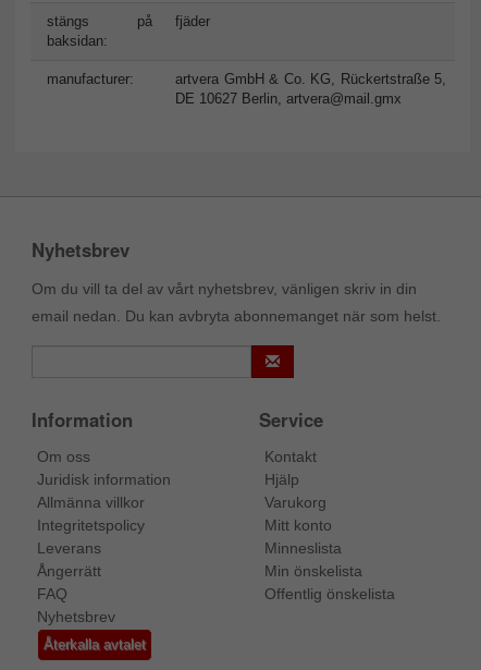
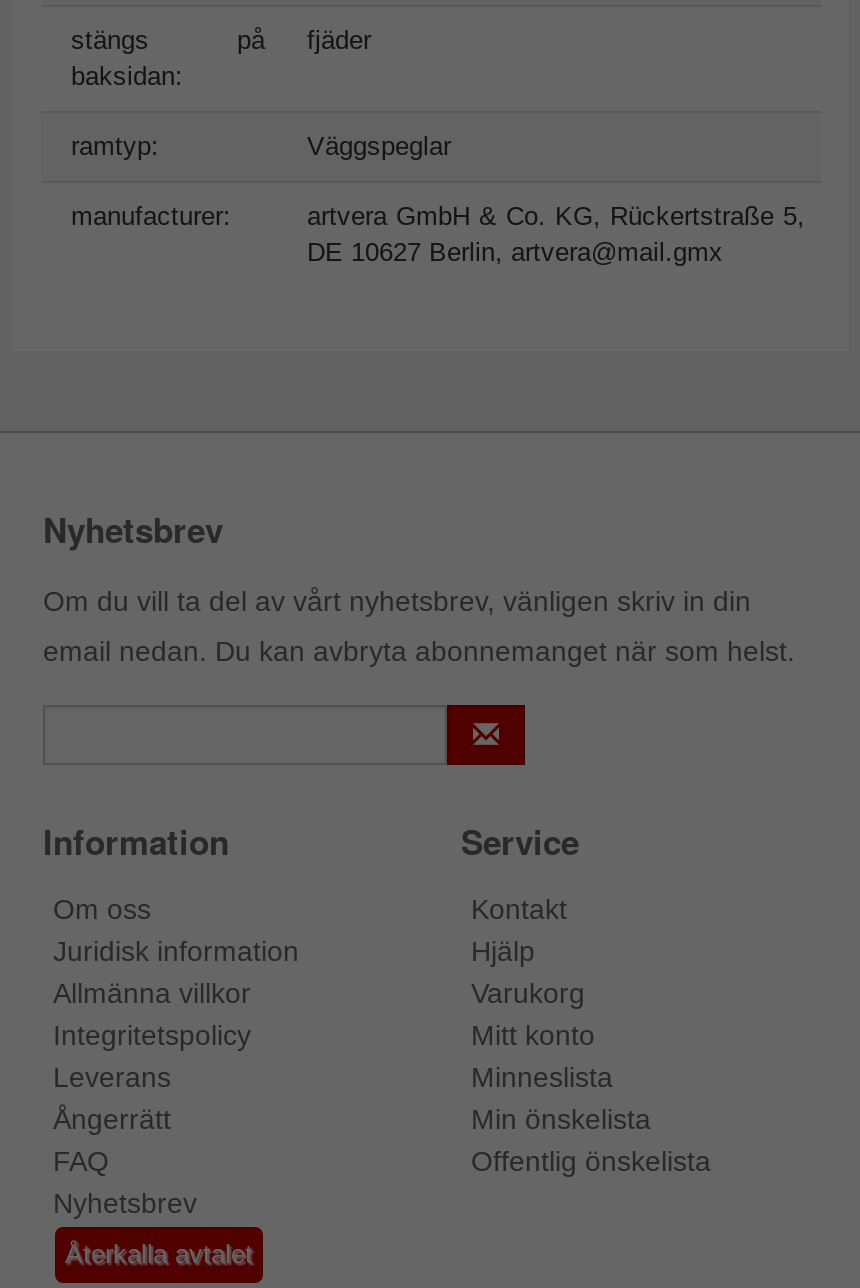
+ ramtyp:
+ Väggspeglar
